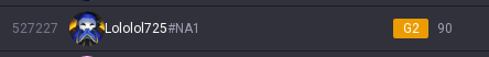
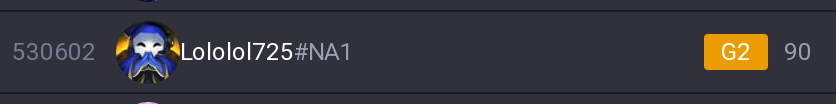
- 527227
+ 530602
